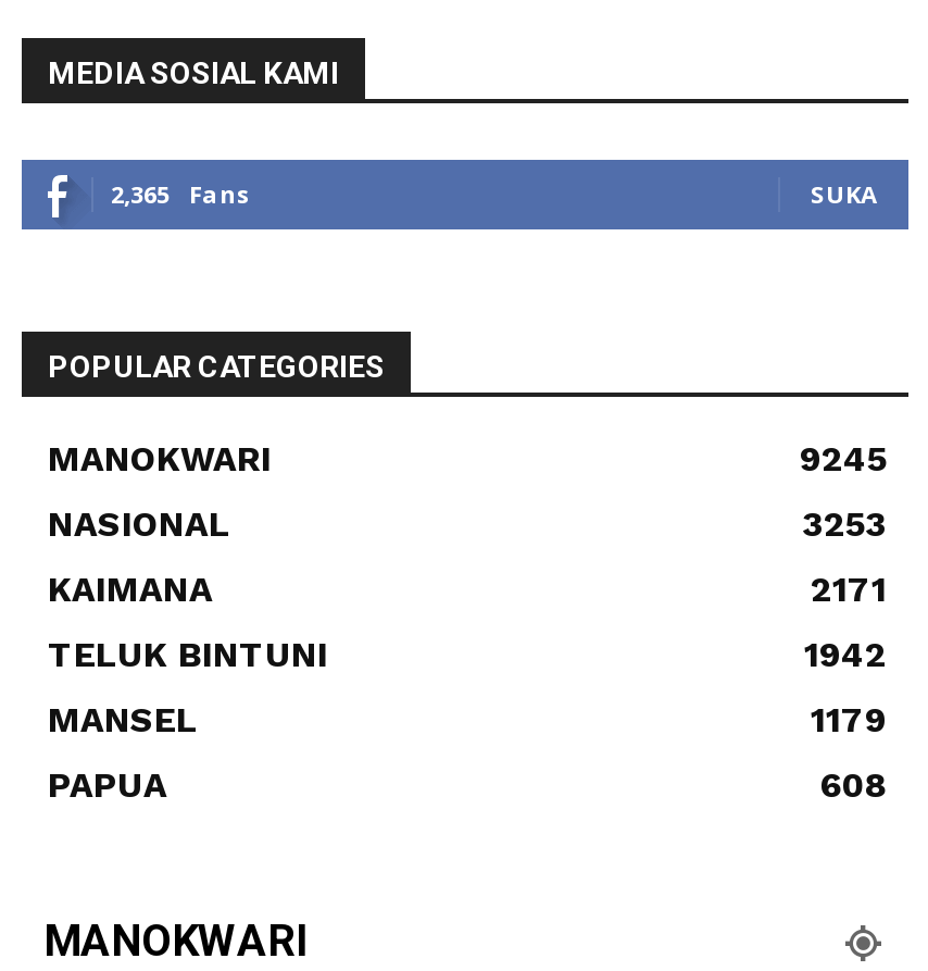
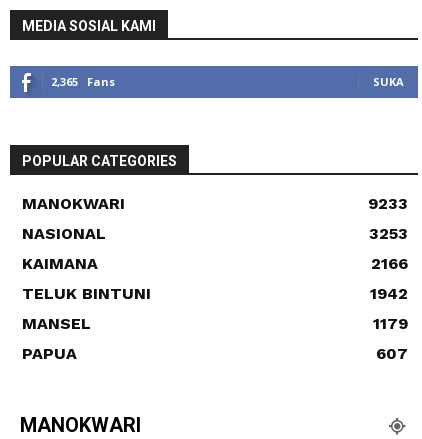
- 9245
+ 9233

- 2171
+ 2166

- 608
+ 607
